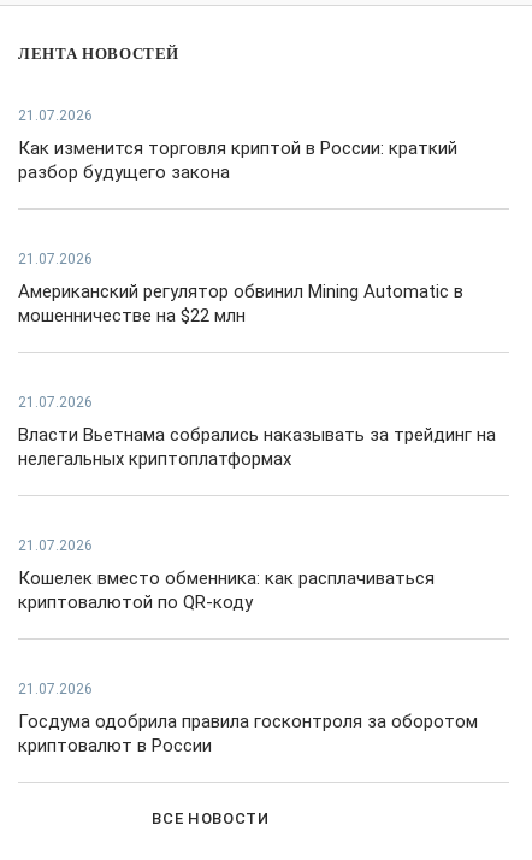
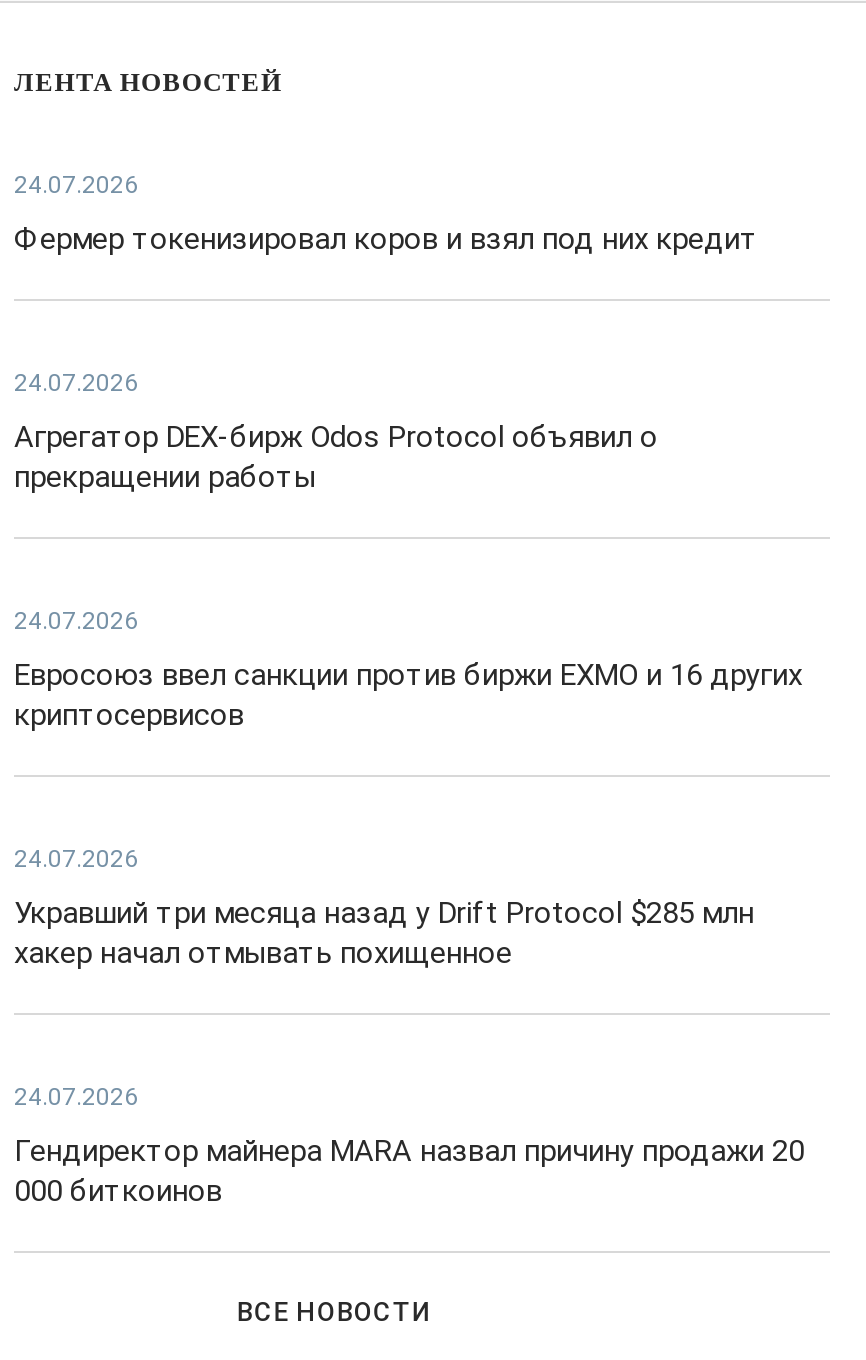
- 21.07.2026
+ 24.07.2026

- Как изменится торговля криптой в России: краткий
- разбор будущего закона
+ Фермер токенизировал коров и взял под них кредит

- 21.07.2026
+ 24.07.2026

- Американский регулятор обвинил Mining Automatic в
- мошенничестве на $22 млн
+ Агрегатор DEX‑бирж Odos Protocol объявил о
+ прекращении работы

- 21.07.2026
+ 24.07.2026

- Власти Вьетнама собрались наказывать за трейдинг на
- нелегальных криптоплатформах
+ Евросоюз ввел санкции против биржи EXMO и 16 других
+ криптосервисов

- 21.07.2026
+ 24.07.2026

- Кошелек вместо обменника: как расплачиваться
- криптовалютой по QR-коду
+ Укравший три месяца назад у Drift Protocol $285 млн
+ хакер начал отмывать похищенное

- 21.07.2026
+ 24.07.2026

- Госдума одобрила правила госконтроля за оборотом
- криптовалют в России
+ Гендиректор майнера MARA назвал причину продажи 20
+ 000 биткоинов
